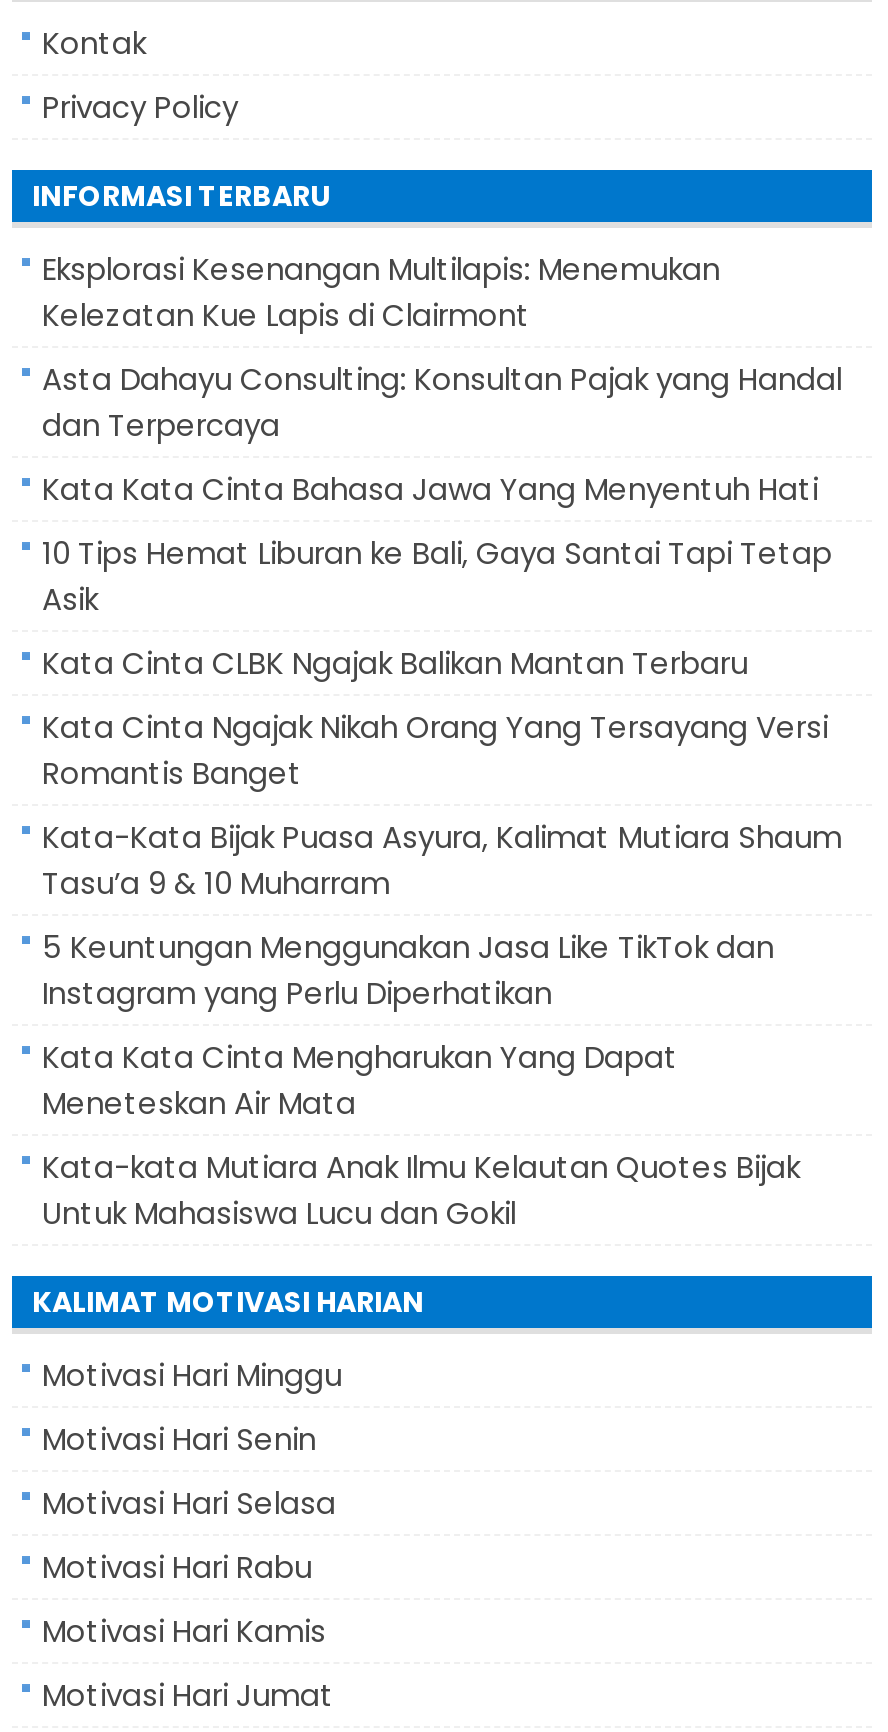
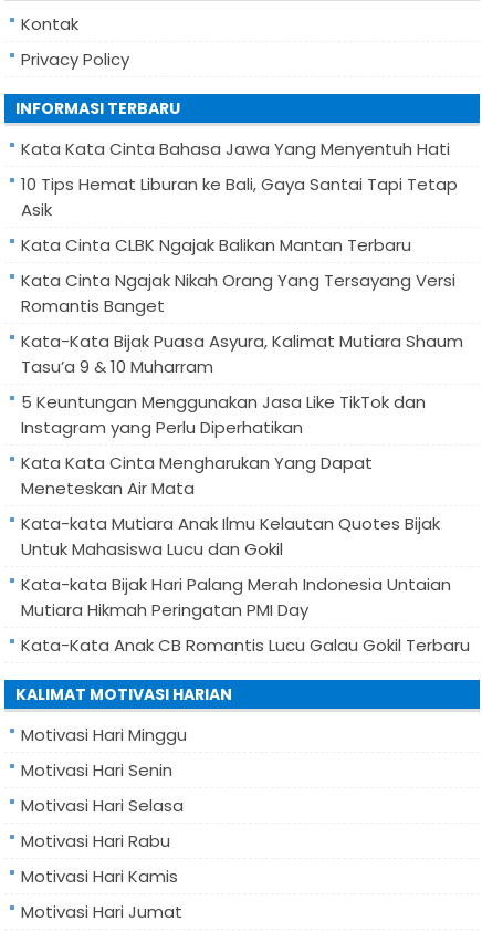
- Eksplorasi Kesenangan Multilapis: Menemukan
- Kelezatan Kue Lapis di Clairmont
- Asta Dahayu Consulting: Konsultan Pajak yang Handal
- dan Terpercaya

moved up: Kata Kata Cinta Bahasa Jawa Yang Menyentuh Hati | 10 Tips Hemat Liburan ke Bali, Gaya Santai Tapi Tetap | Asik | ... | Kata-kata Mutiara Anak Ilmu Kelautan Quotes Bijak | Untuk Mahasiswa Lucu dan Gokil

+ Kata-kata Bijak Hari Palang Merah Indonesia Untaian
+ Mutiara Hikmah Peringatan PMI Day
+ Kata-Kata Anak CB Romantis Lucu Galau Gokil Terbaru
